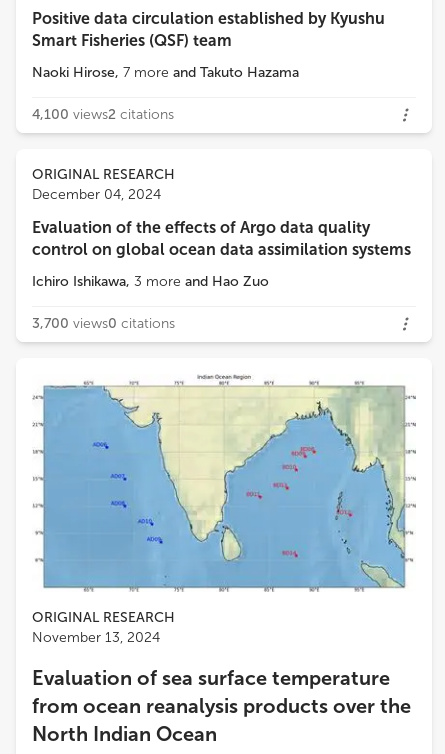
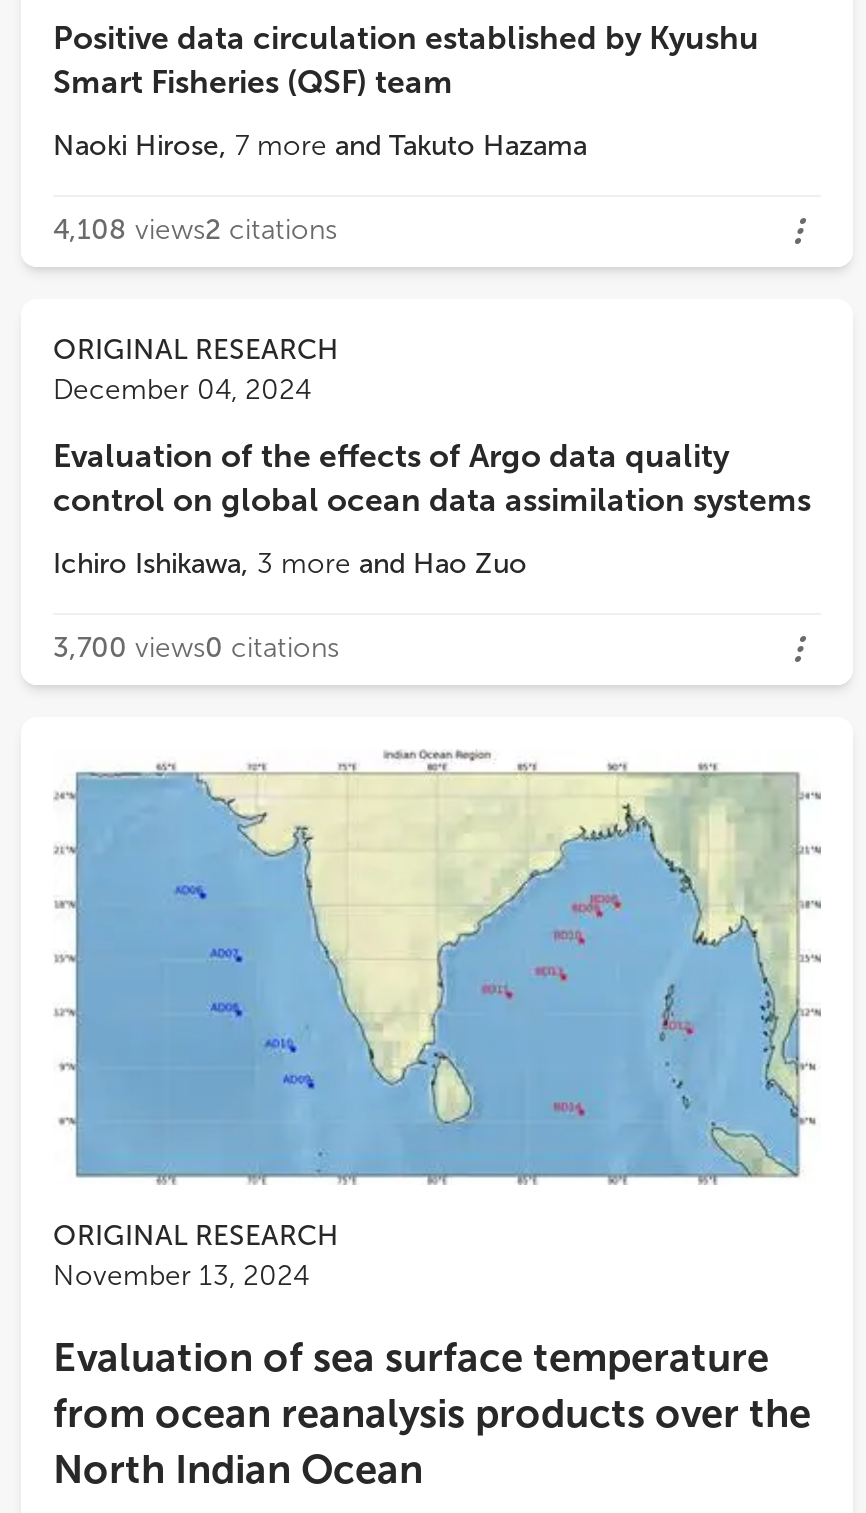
- 4,100 views2 citations
+ 4,108 views2 citations
